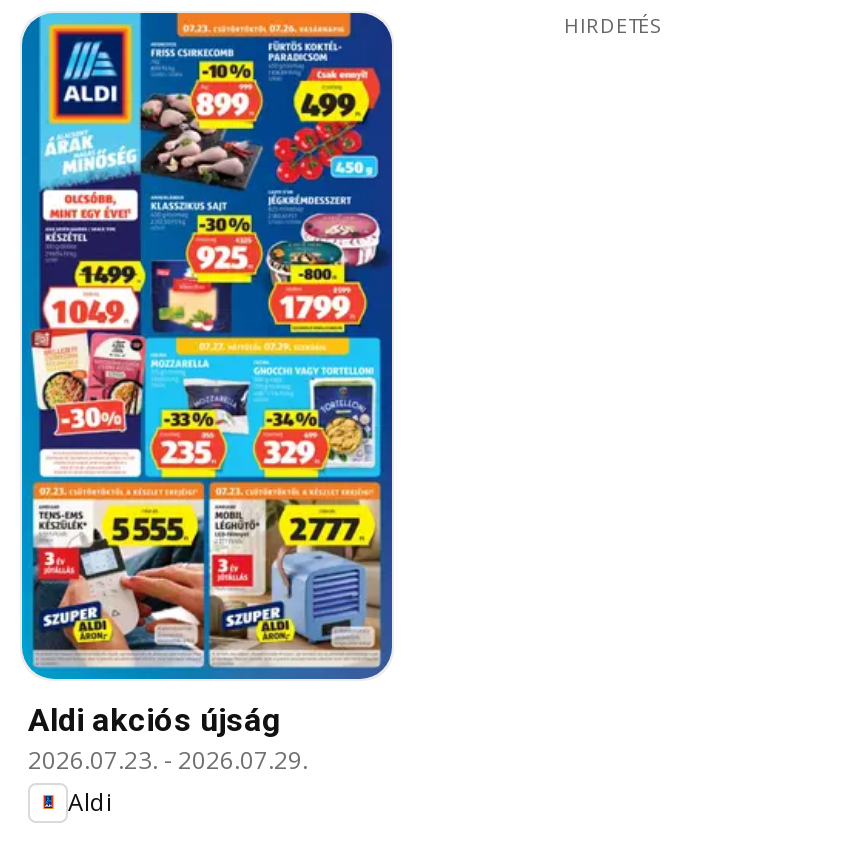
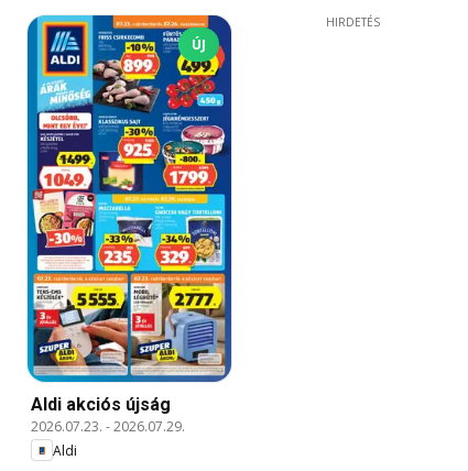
+ ÚJ
